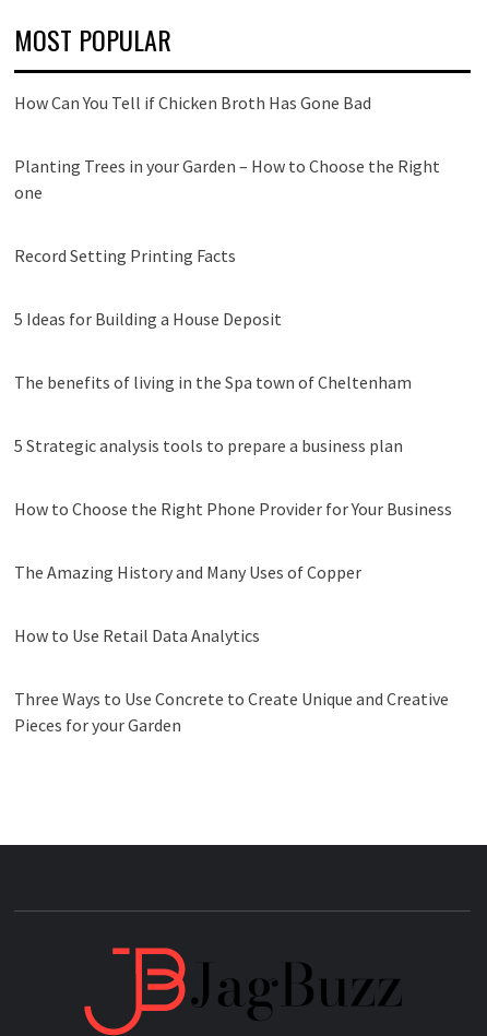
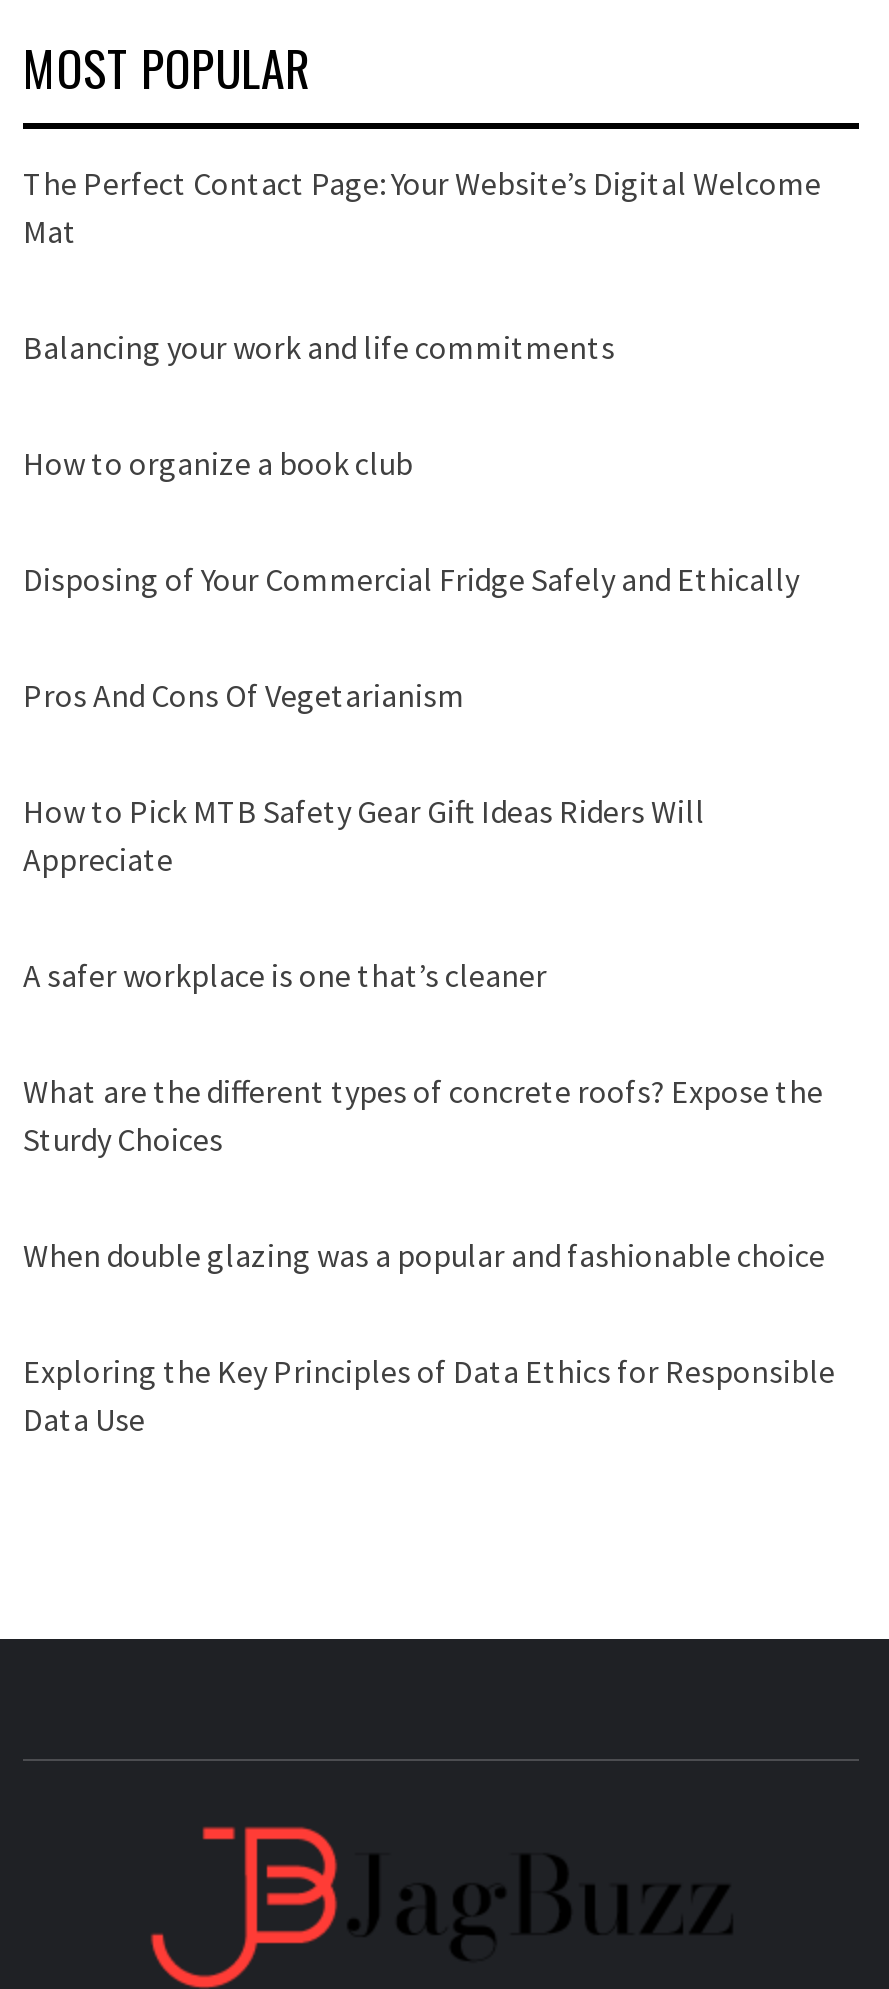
- How Can You Tell if Chicken Broth Has Gone Bad
+ The Perfect Contact Page: Your Website’s Digital Welcome
+ Mat

- Planting Trees in your Garden – How to Choose the Right
- one
+ Balancing your work and life commitments

- Record Setting Printing Facts
+ How to organize a book club

- 5 Ideas for Building a House Deposit
+ Disposing of Your Commercial Fridge Safely and Ethically

- The benefits of living in the Spa town of Cheltenham
+ Pros And Cons Of Vegetarianism

- 5 Strategic analysis tools to prepare a business plan
+ How to Pick MTB Safety Gear Gift Ideas Riders Will
+ Appreciate

- How to Choose the Right Phone Provider for Your Business
+ A safer workplace is one that’s cleaner

- The Amazing History and Many Uses of Copper
+ What are the different types of concrete roofs? Expose the
+ Sturdy Choices

- How to Use Retail Data Analytics
+ When double glazing was a popular and fashionable choice

- Three Ways to Use Concrete to Create Unique and Creative
- Pieces for your Garden
+ Exploring the Key Principles of Data Ethics for Responsible
+ Data Use
